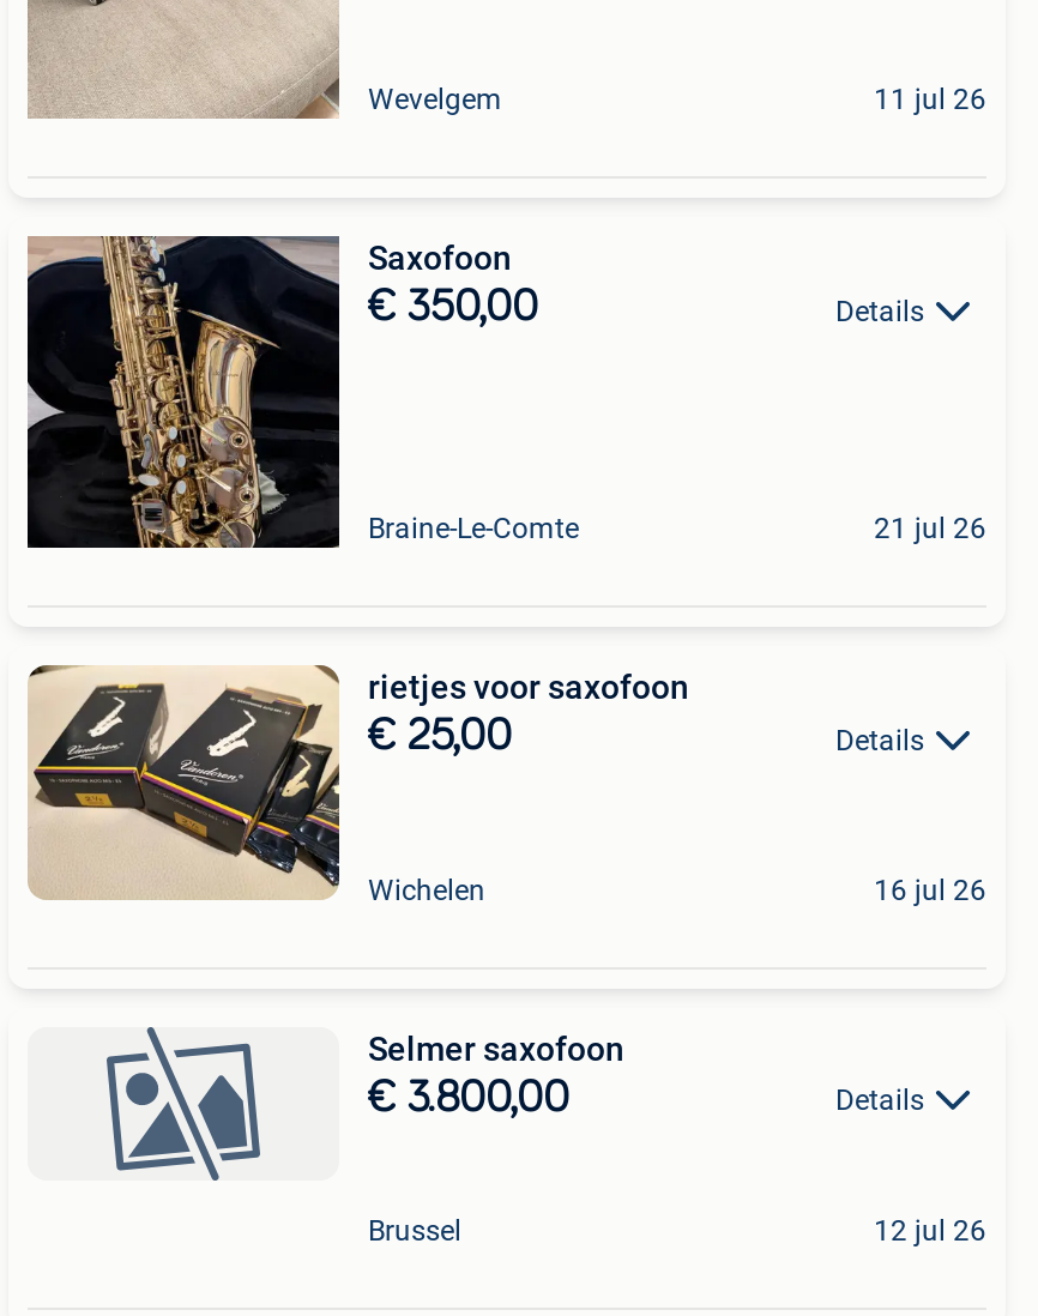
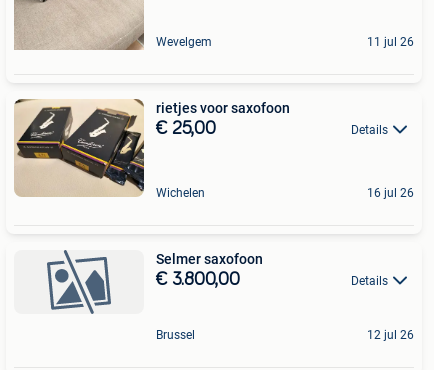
- [image]
- Saxofoon
- € 350,00
- Details

- Braine-Le-Comte
- 21 jul 26
